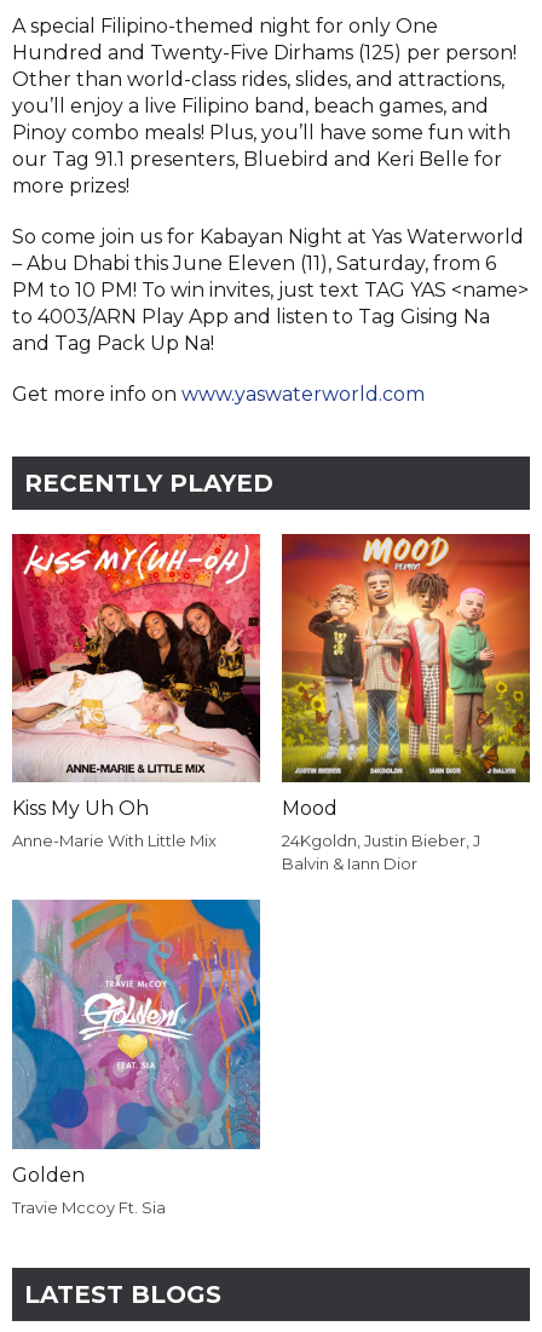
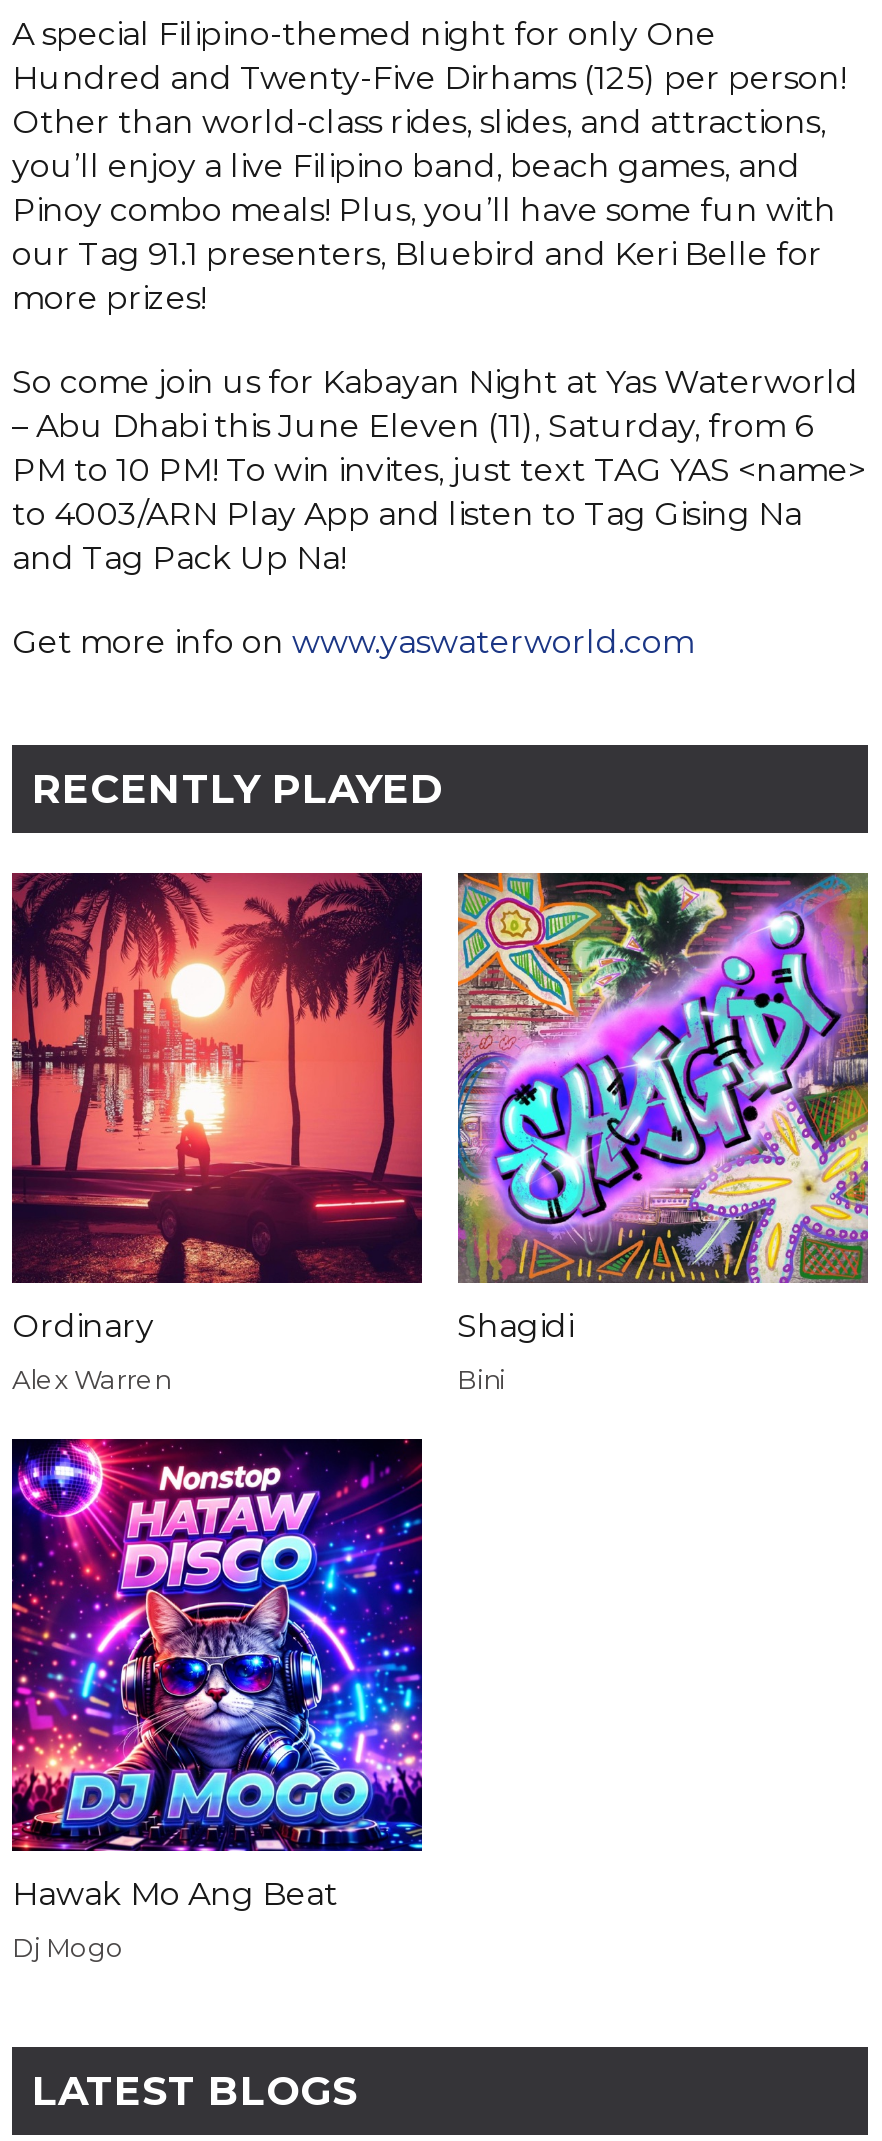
- [image]
- Kiss My Uh Oh
+ [image]
+ Ordinary

- [image]
- Mood
+ [image]
+ Shagidi

- Anne-Marie With Little Mix
+ Alex Warren

- 24Kgoldn, Justin Bieber, J
- Balvin & Iann Dior
+ Bini

- [image]
- Golden
+ [image]
+ Hawak Mo Ang Beat

- Travie Mccoy Ft. Sia
+ Dj Mogo
